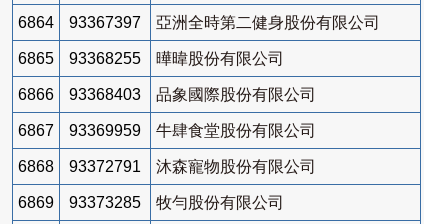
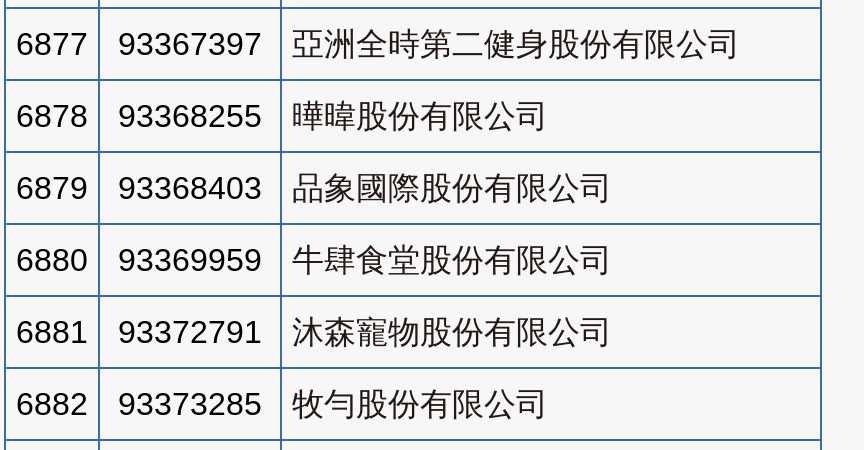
- 6864 93367397 亞洲全時第二健身股份有限公司
+ 6877 93367397 亞洲全時第二健身股份有限公司

- 6865 93368255 曄暐股份有限公司
+ 6878 93368255 曄暐股份有限公司

- 6866 93368403 品象國際股份有限公司
+ 6879 93368403 品象國際股份有限公司

- 6867 93369959 牛肆食堂股份有限公司
+ 6880 93369959 牛肆食堂股份有限公司

- 6868 93372791 沐森寵物股份有限公司
+ 6881 93372791 沐森寵物股份有限公司

- 6869 93373285 牧勻股份有限公司
+ 6882 93373285 牧勻股份有限公司
